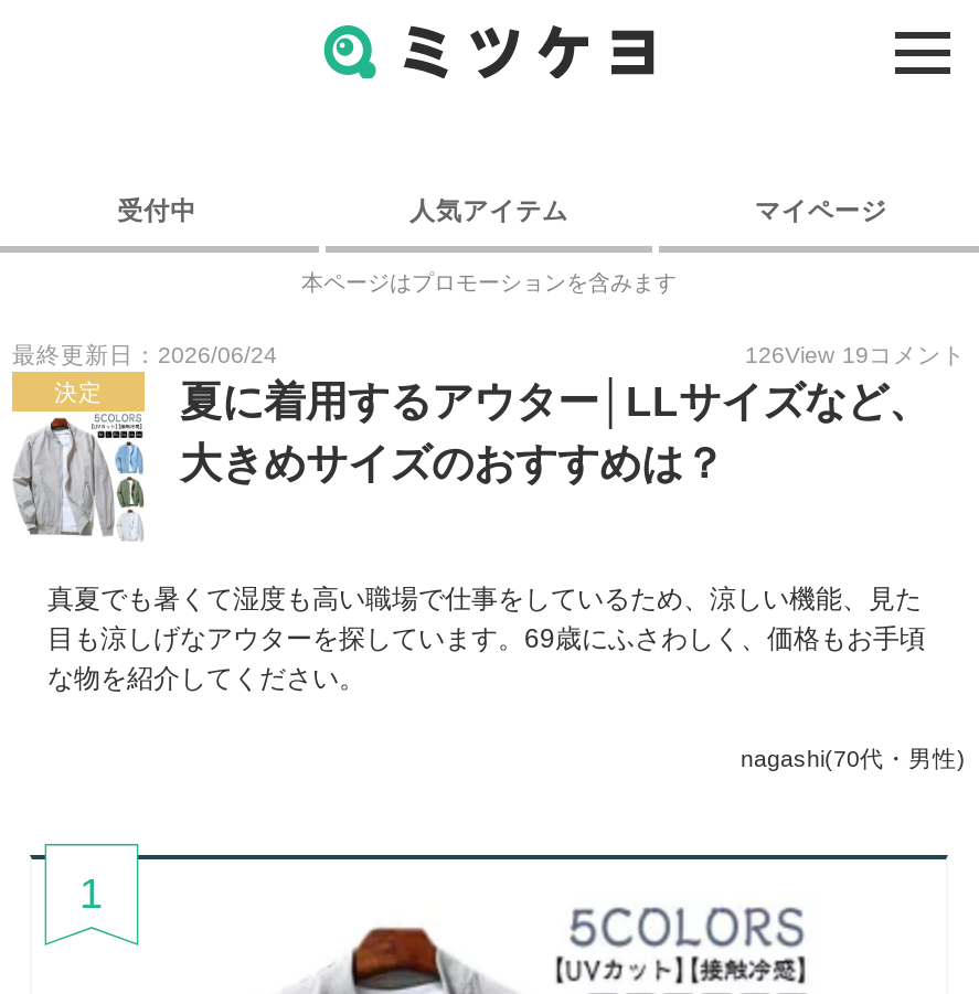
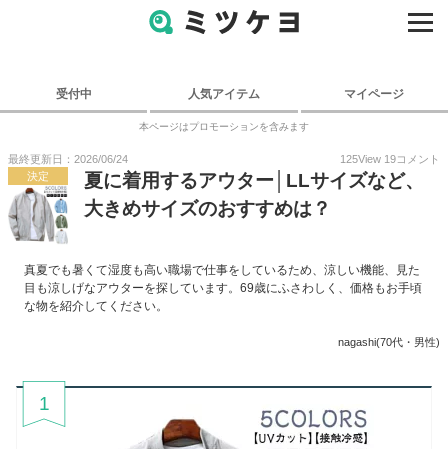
- 126View 19コメント
+ 125View 19コメント
